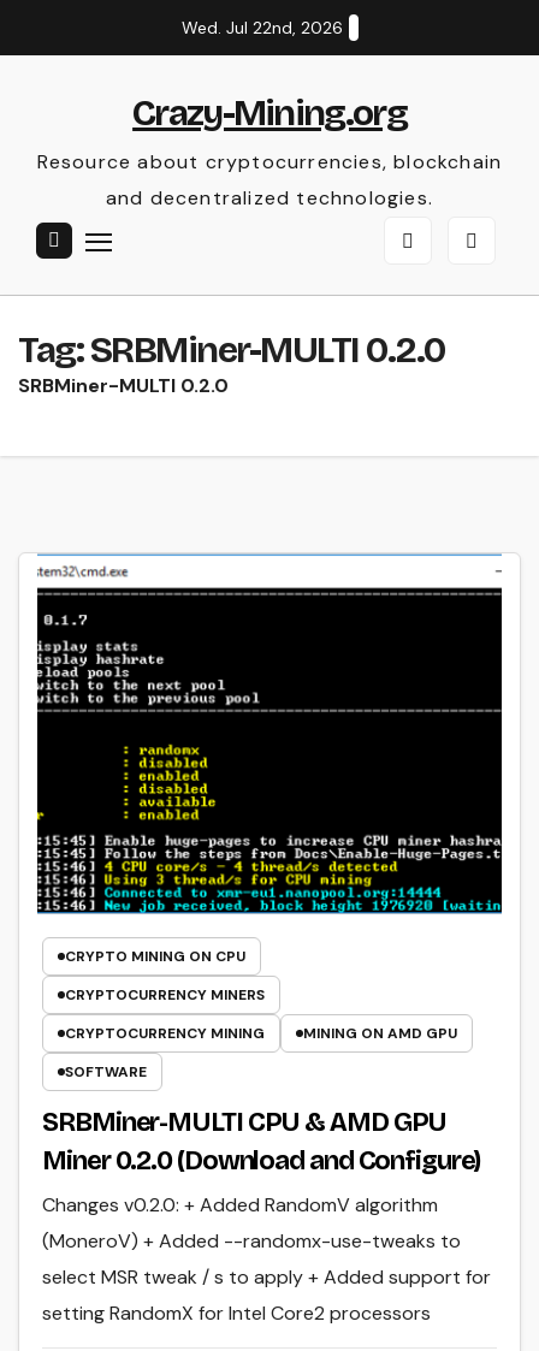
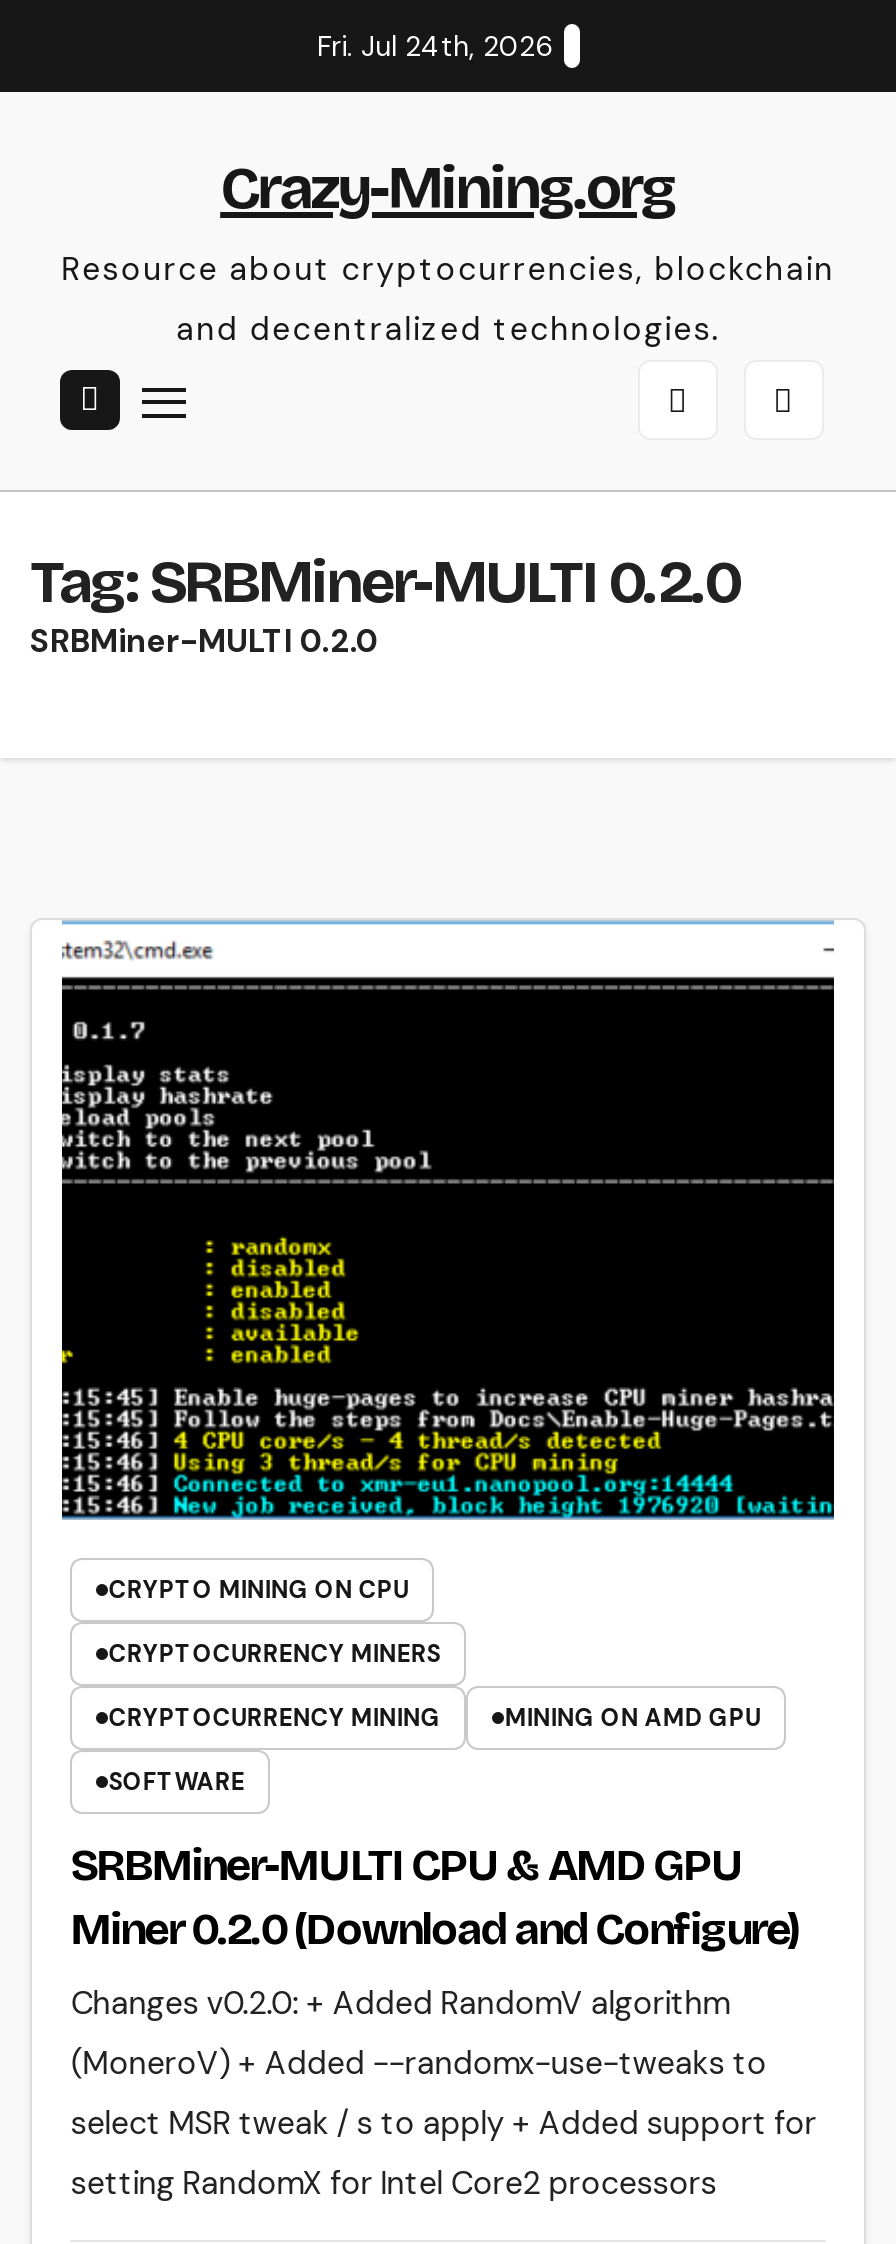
- Wed. Jul 22nd, 2026
+ Fri. Jul 24th, 2026
